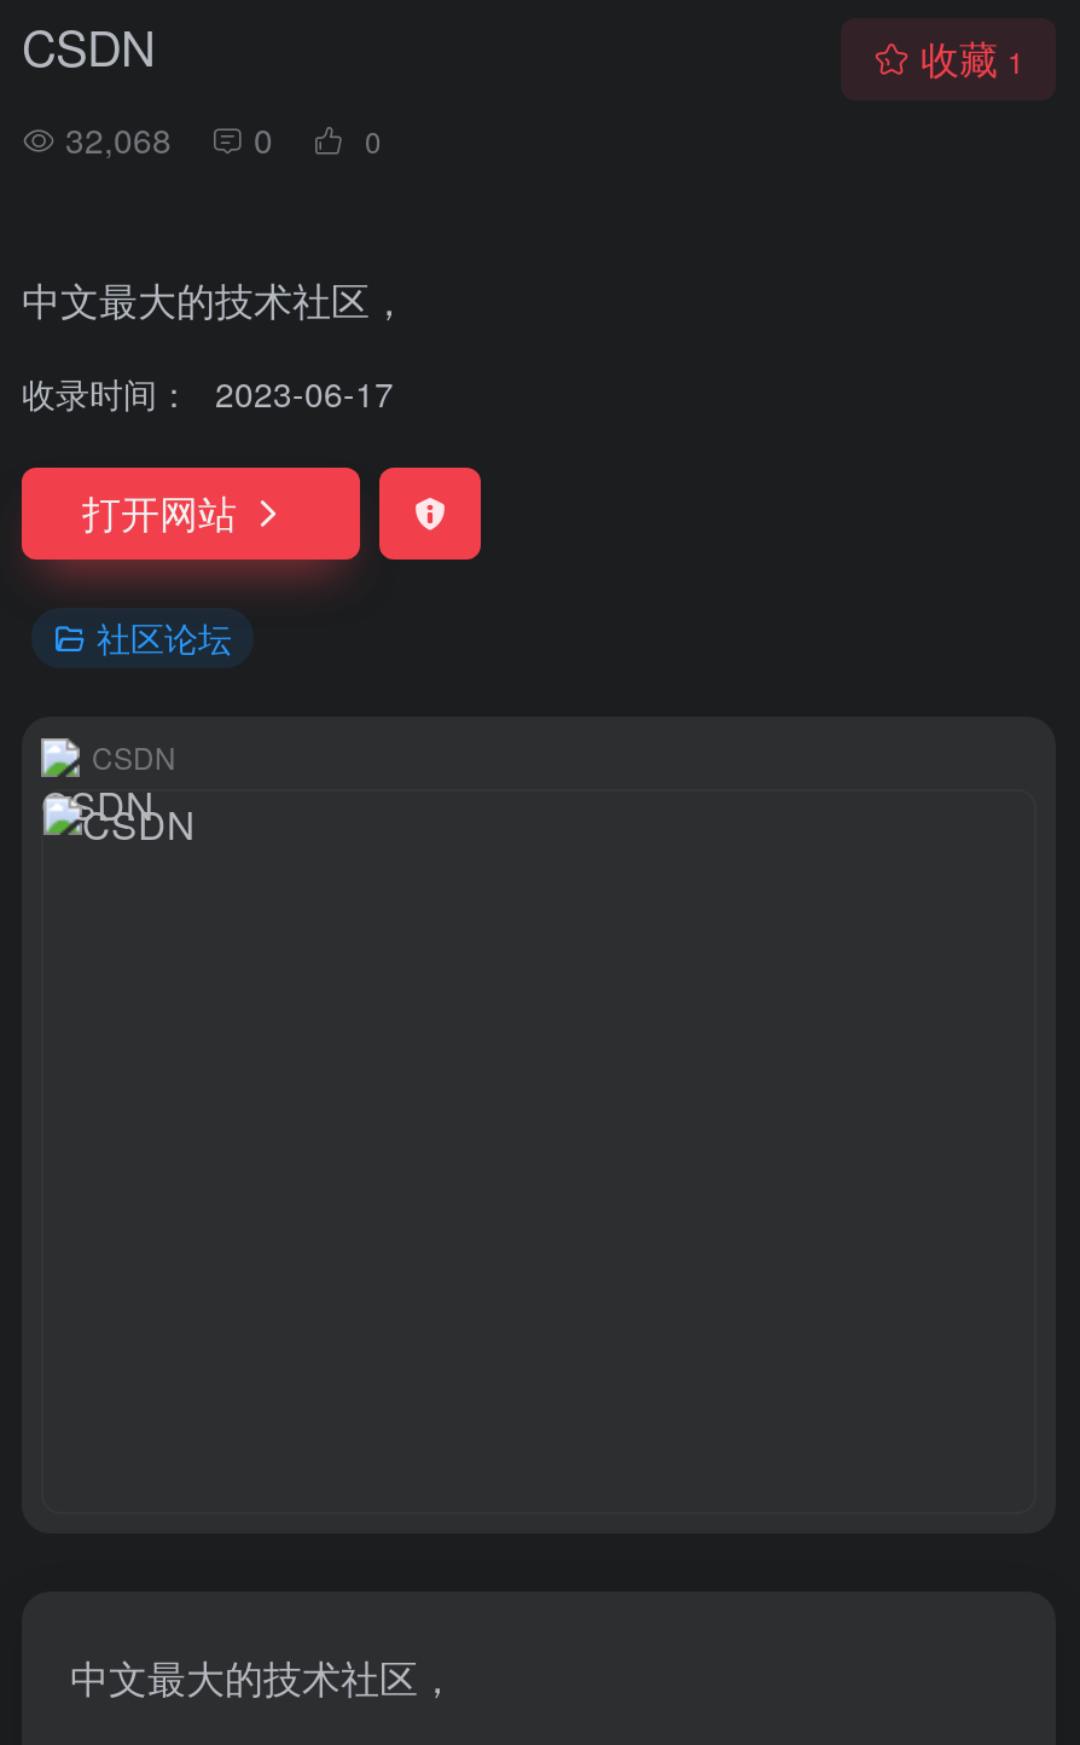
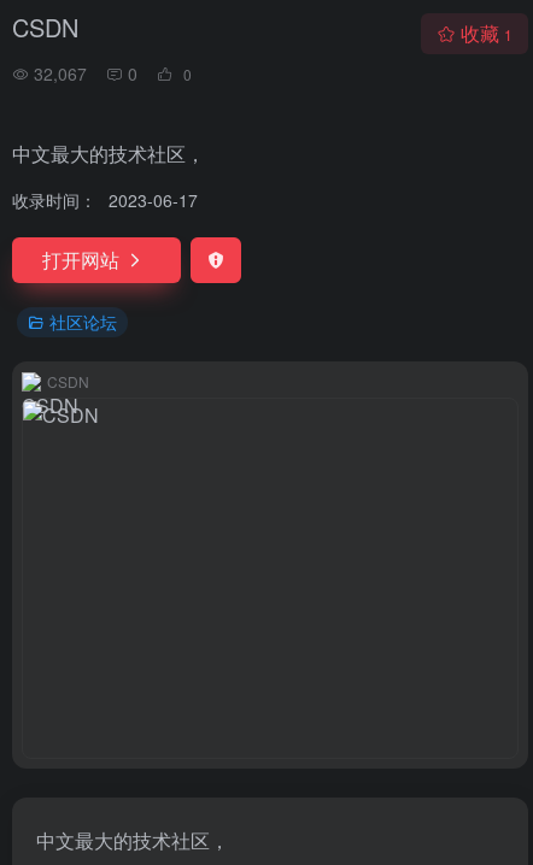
- 32,068 0
+ 32,067 0
